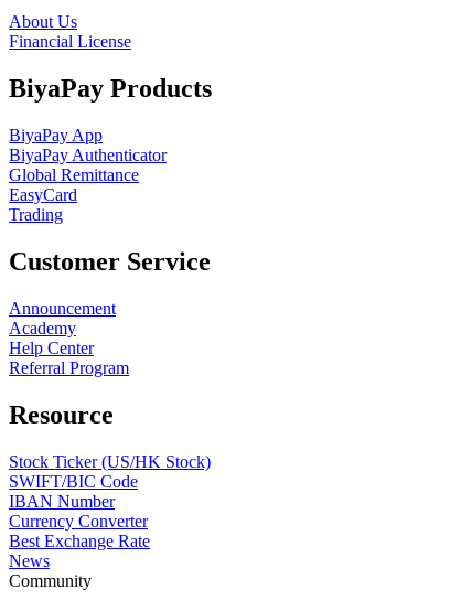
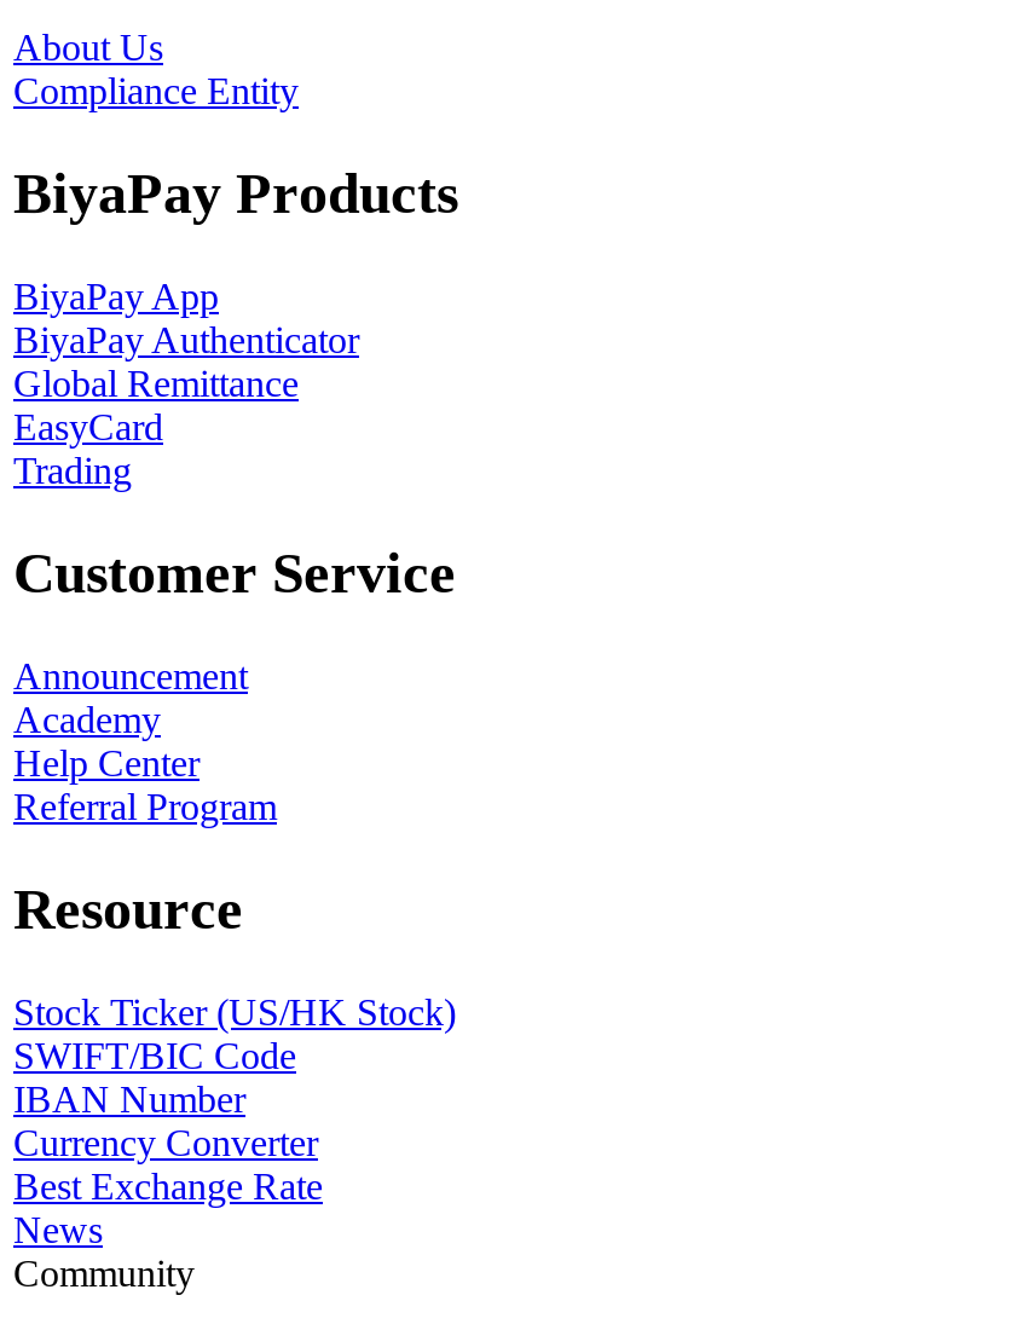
- Financial License
+ Compliance Entity
